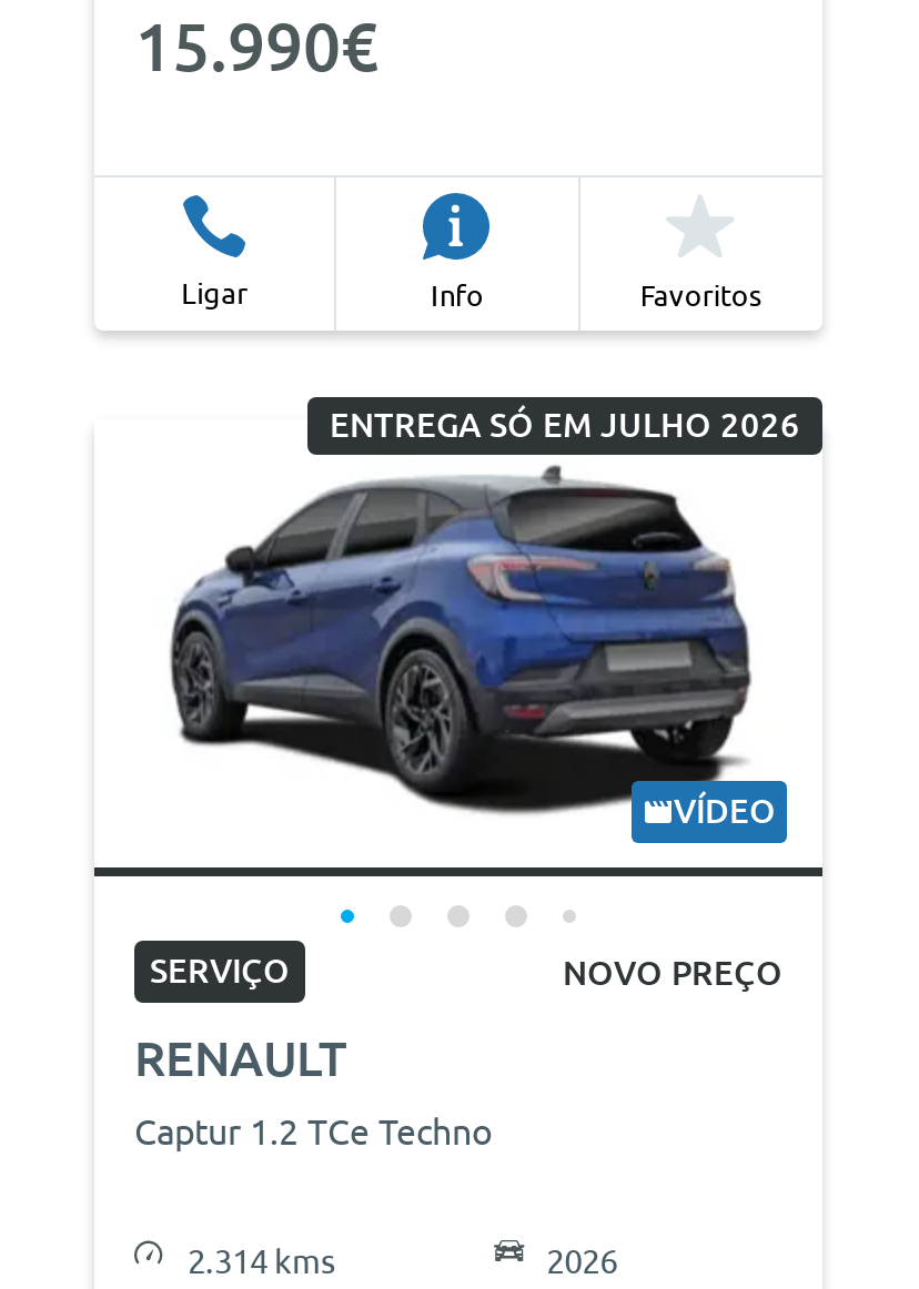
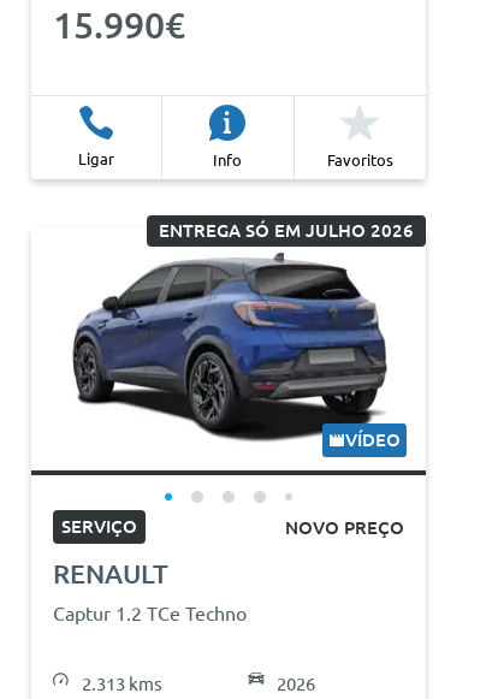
- 2.314 kms
+ 2.313 kms
